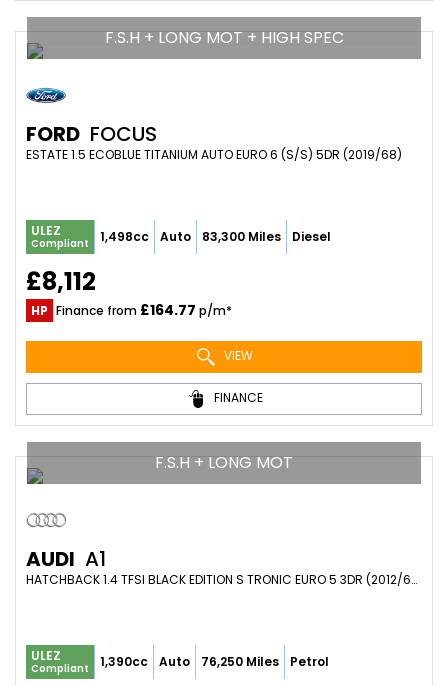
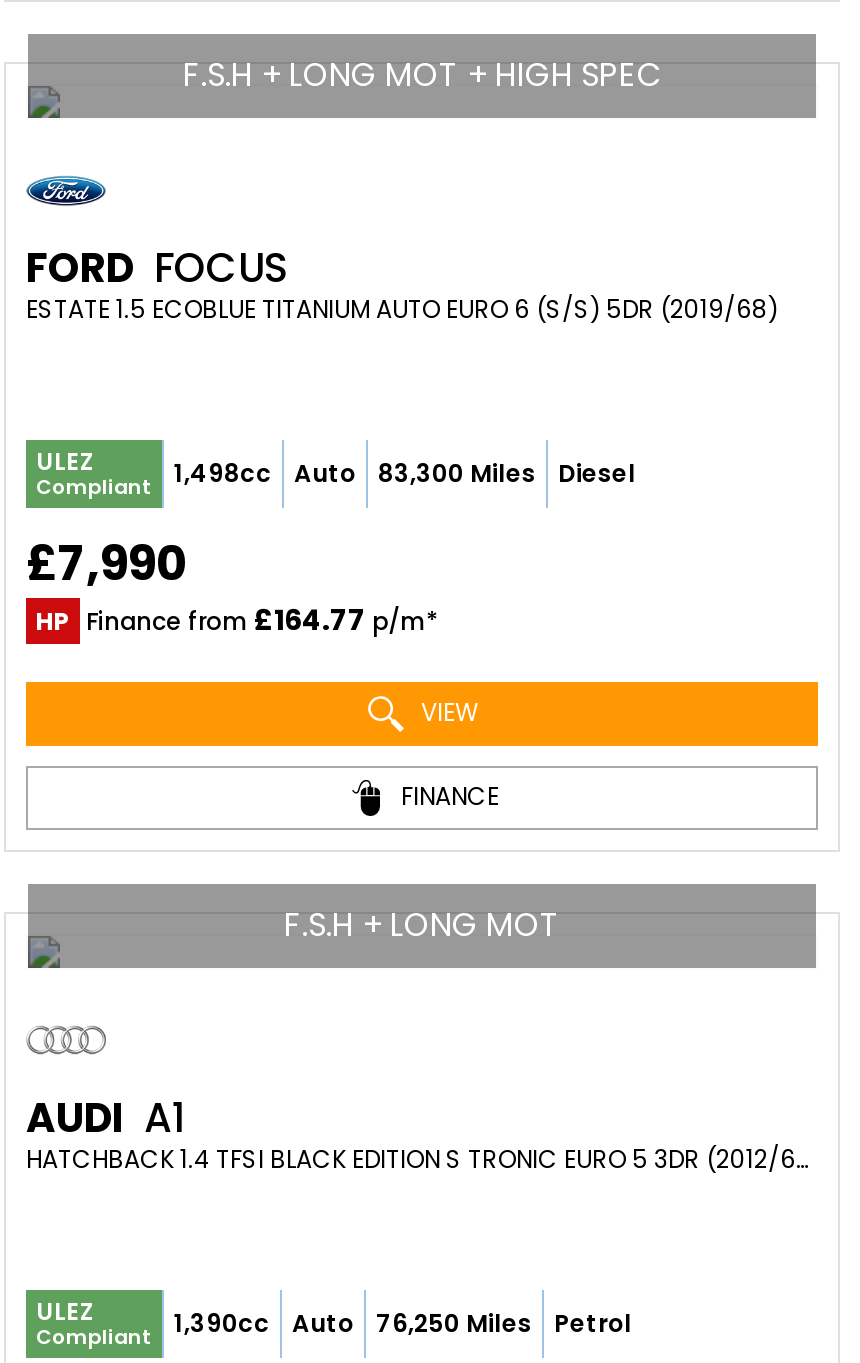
- £8,112
+ £7,990
